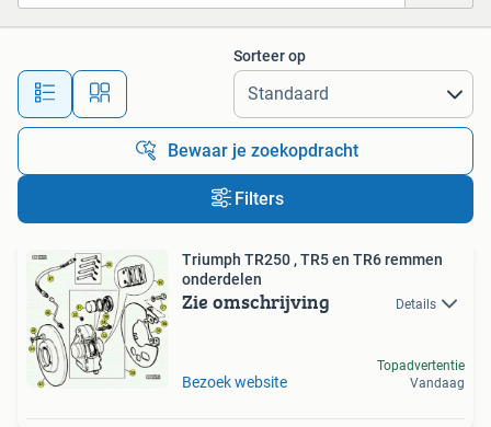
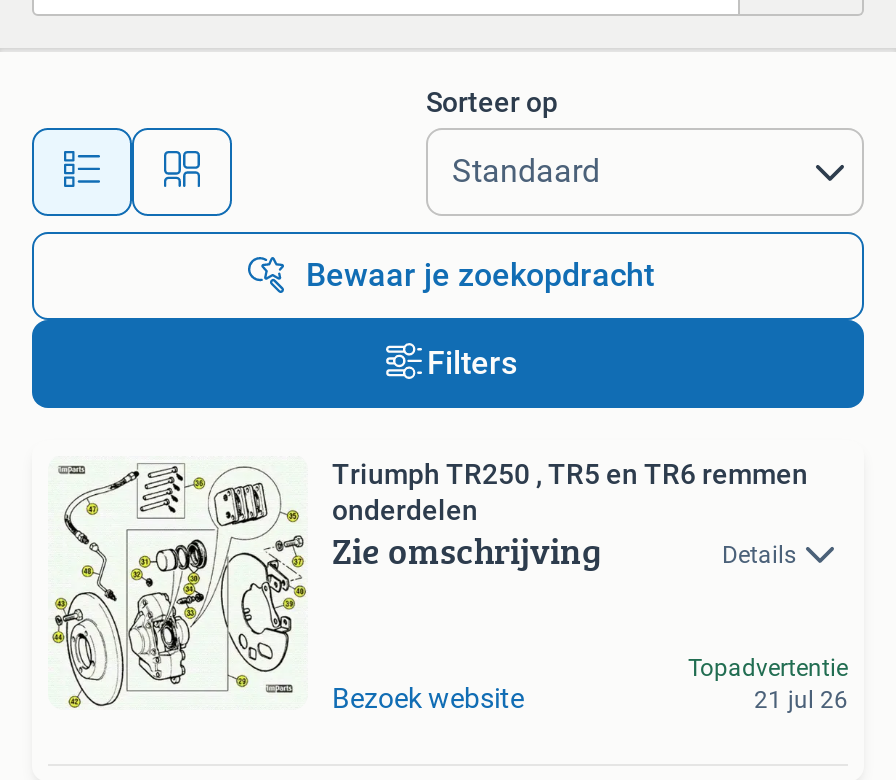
- Vandaag
+ 21 jul 26
